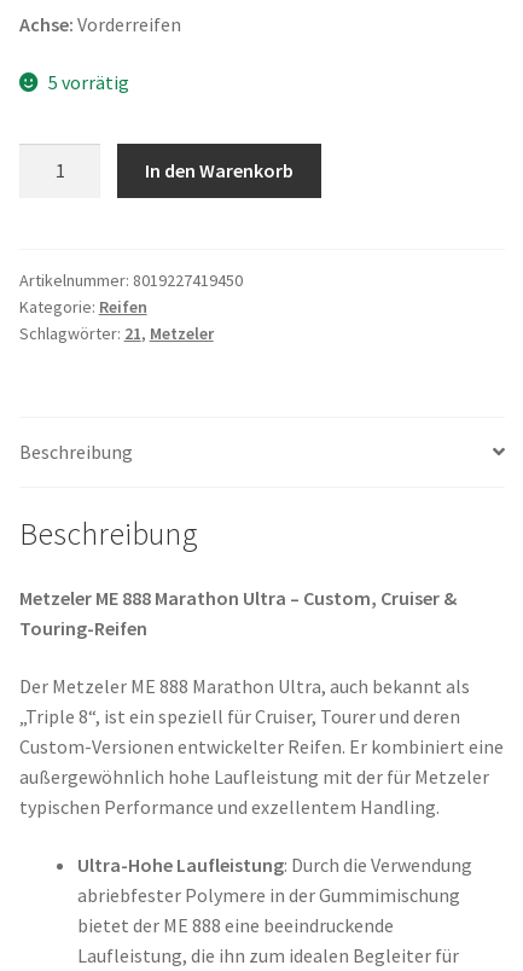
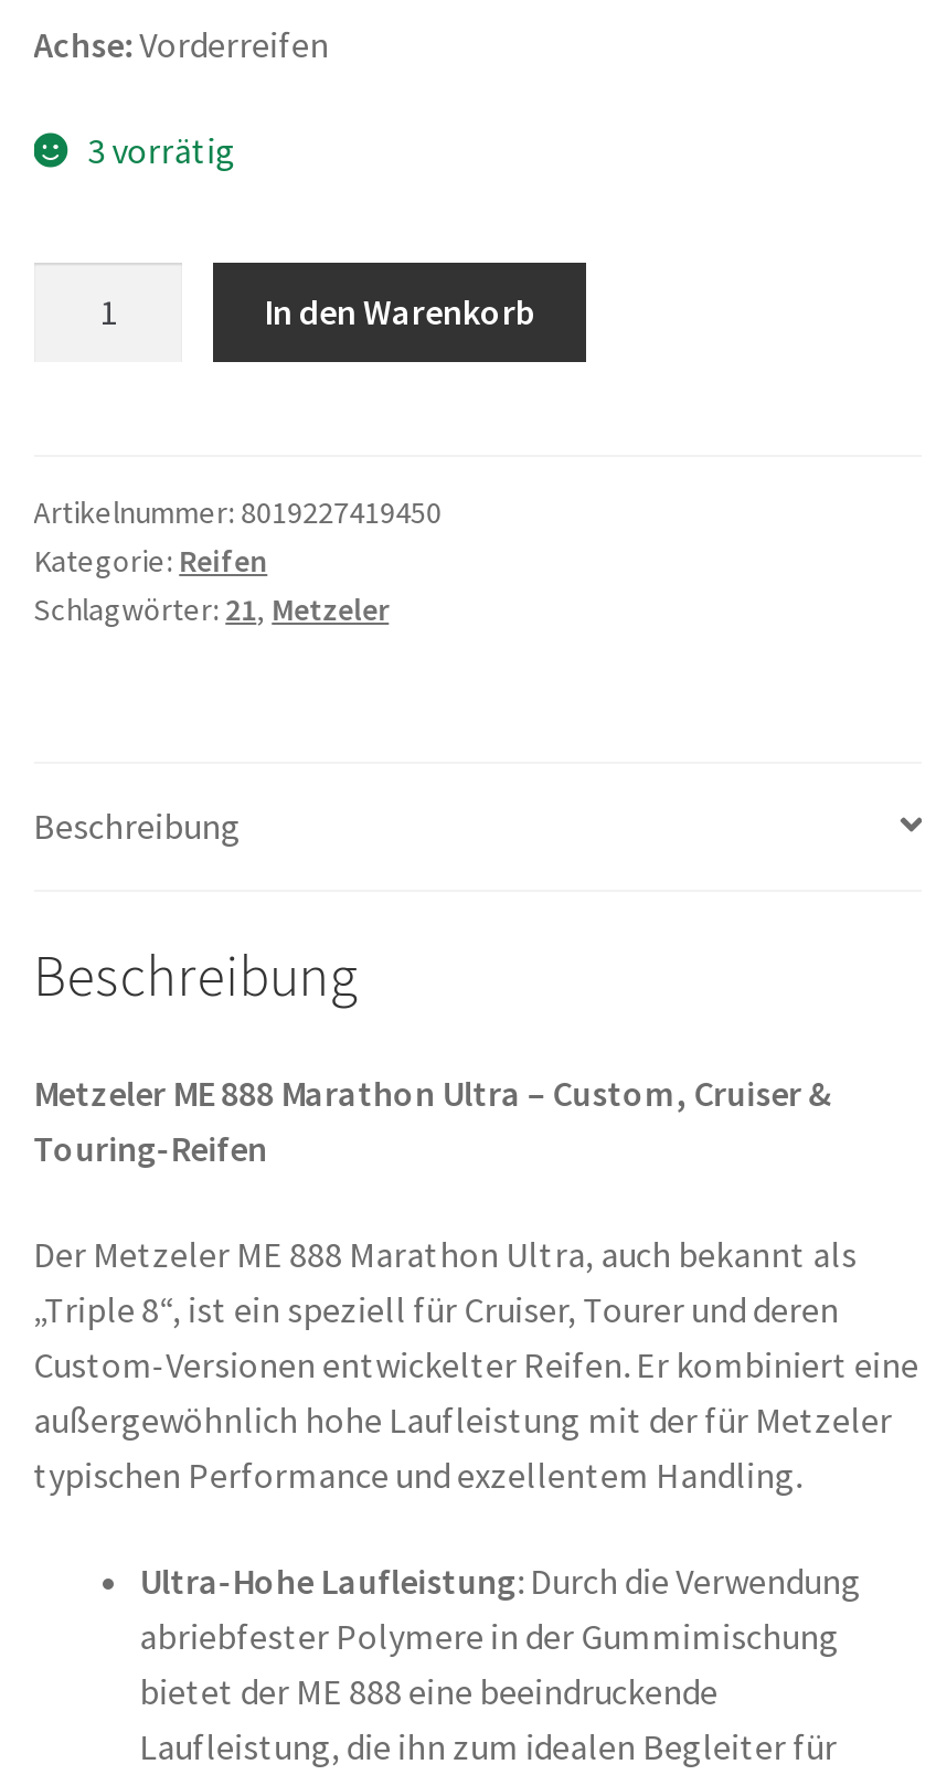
- 5 vorrätig
+ 3 vorrätig
